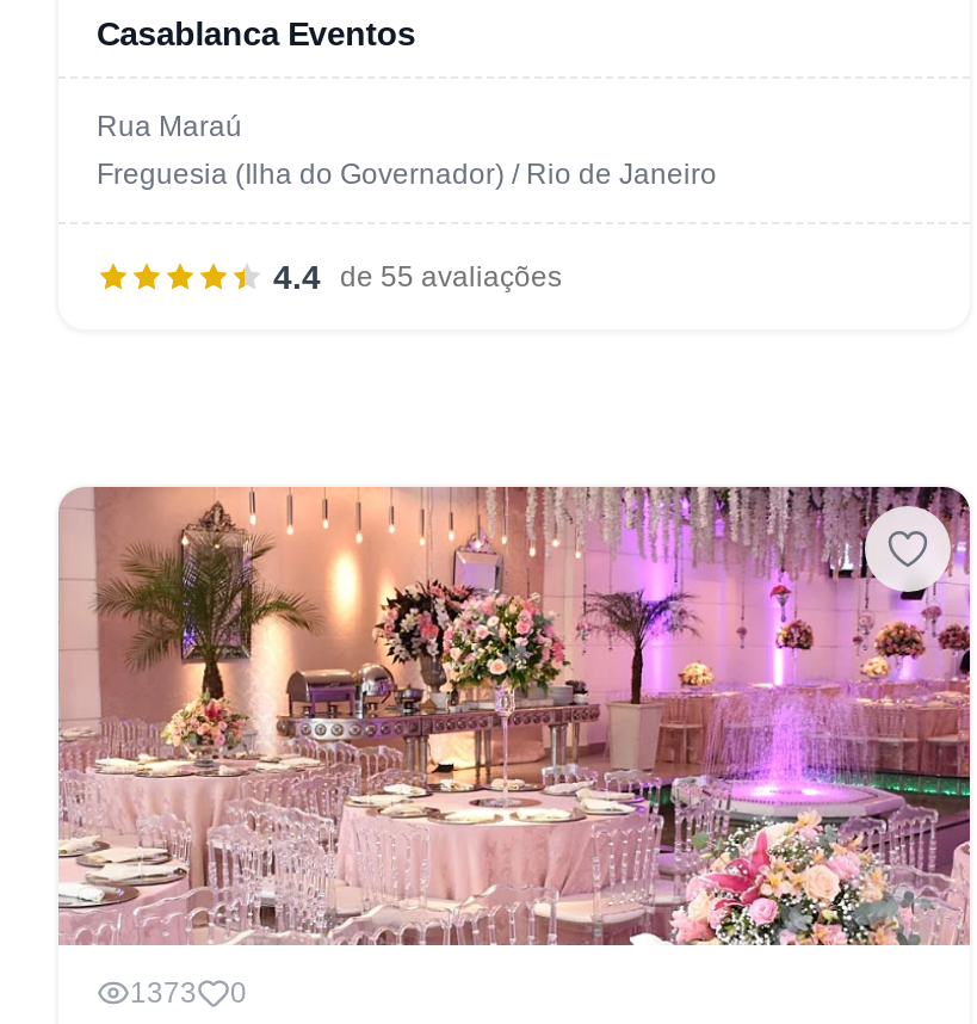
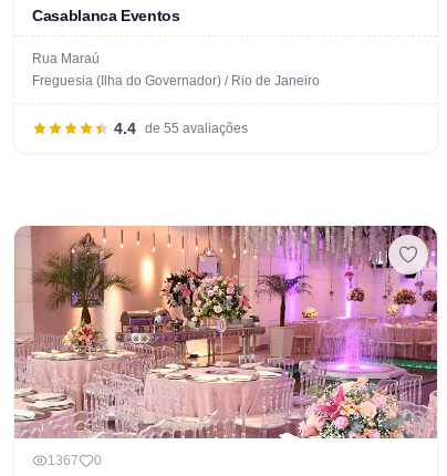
- 1373 0
+ 1367 0
